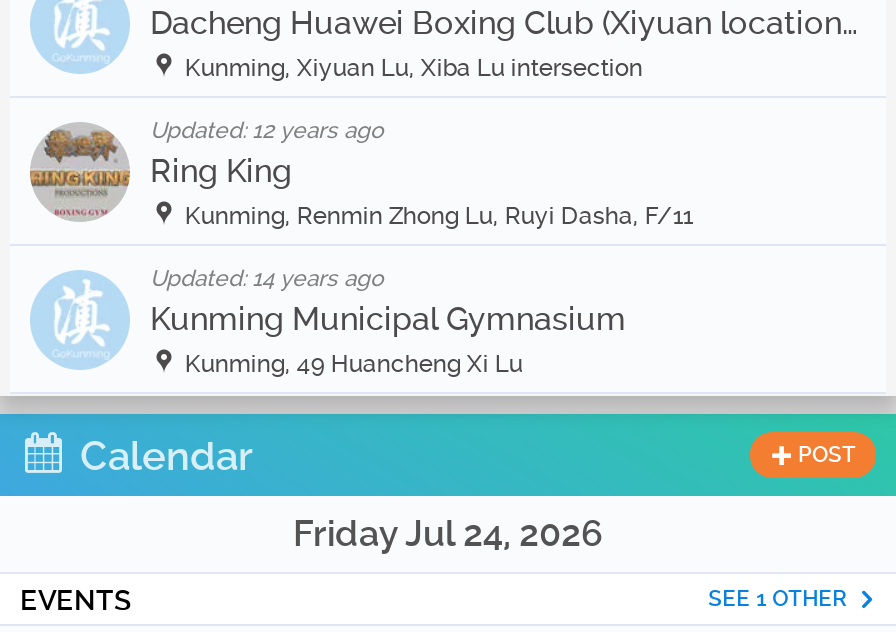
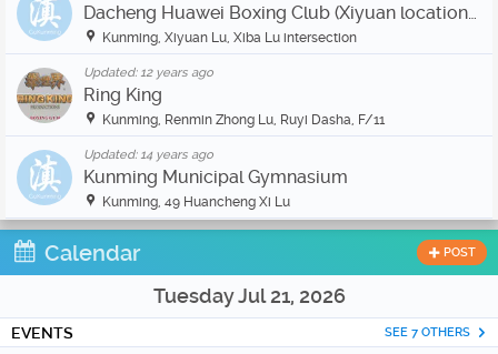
- Friday Jul 24, 2026
+ Tuesday Jul 21, 2026

- SEE 1 OTHER
+ SEE 7 OTHERS
